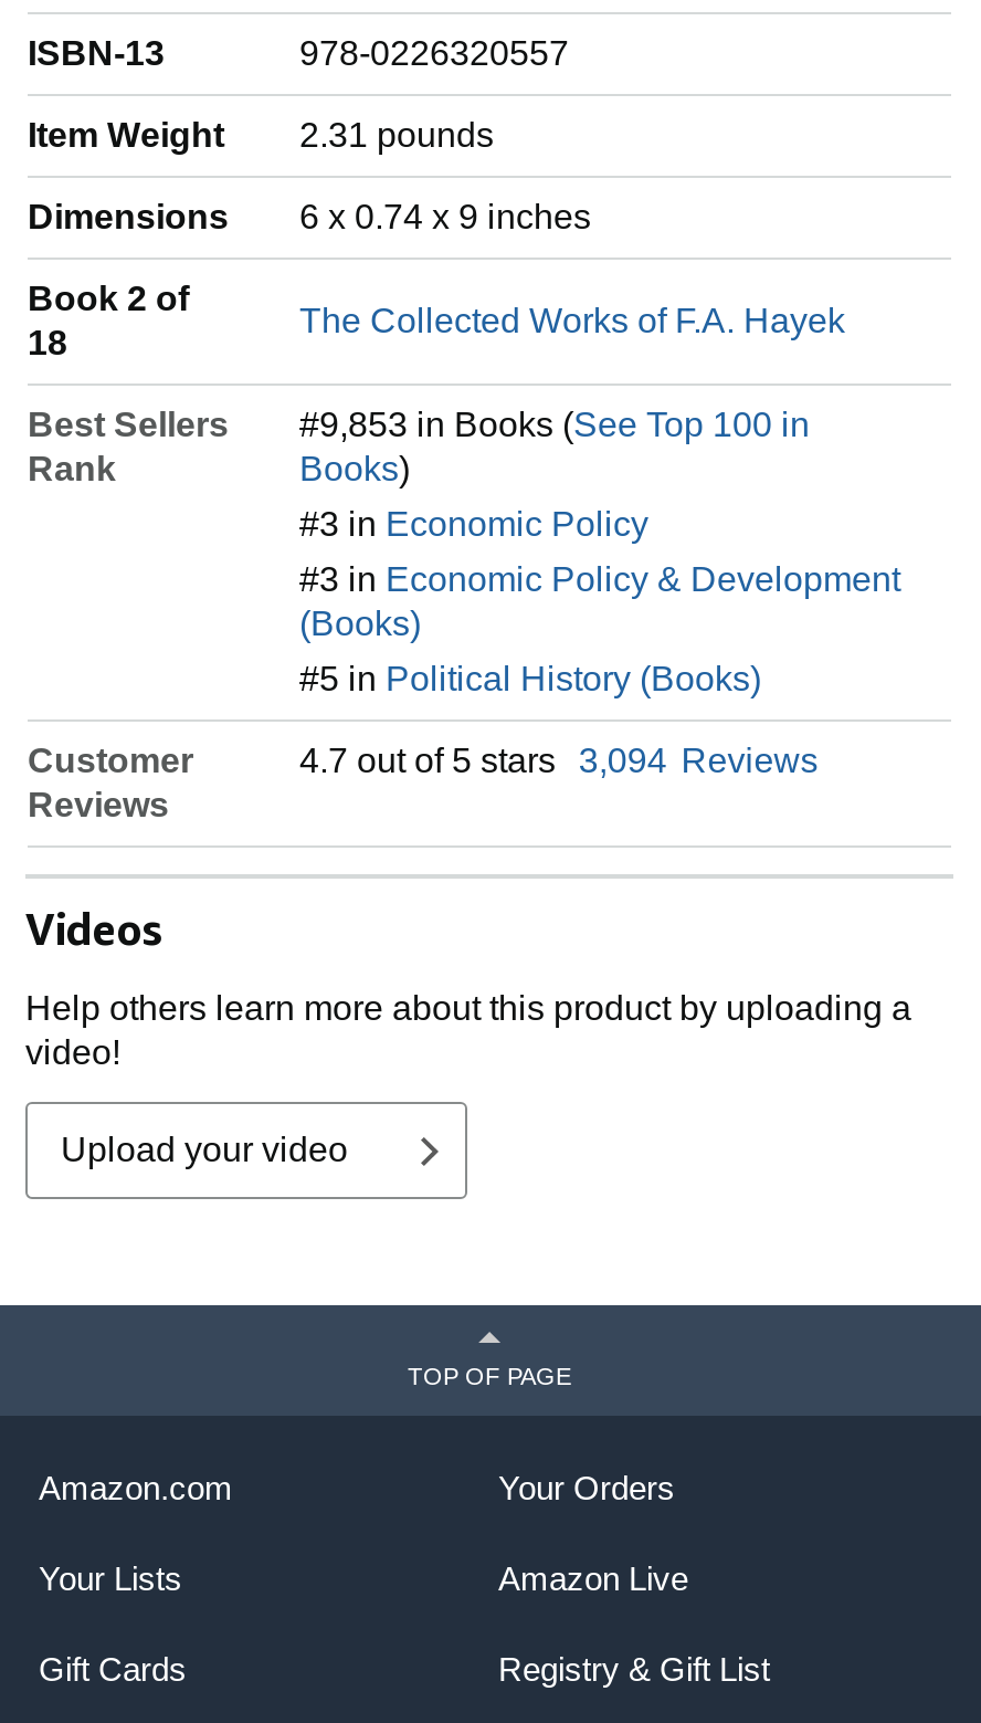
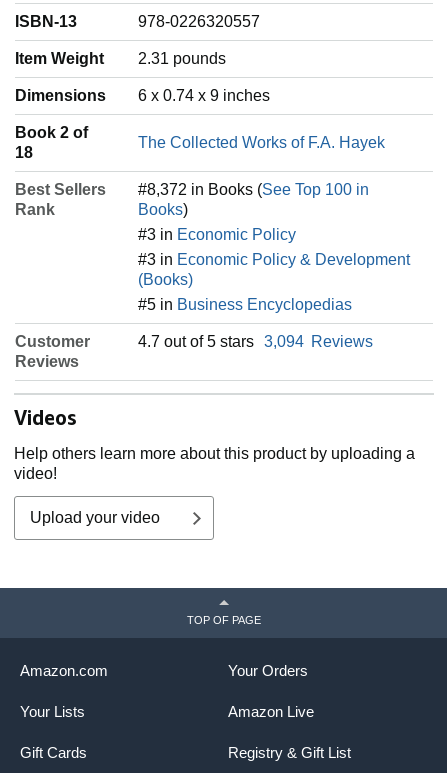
- #9,853 in Books (See Top 100 in
+ #8,372 in Books (See Top 100 in

- #5 in Political History (Books)
+ #5 in Business Encyclopedias
